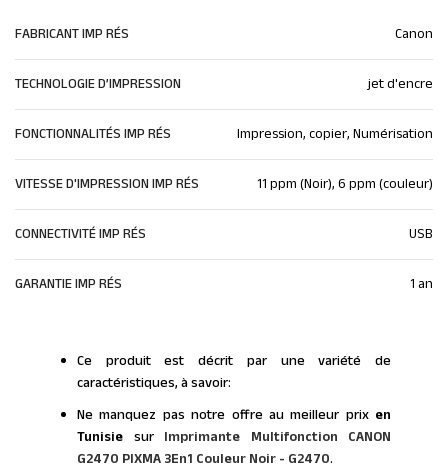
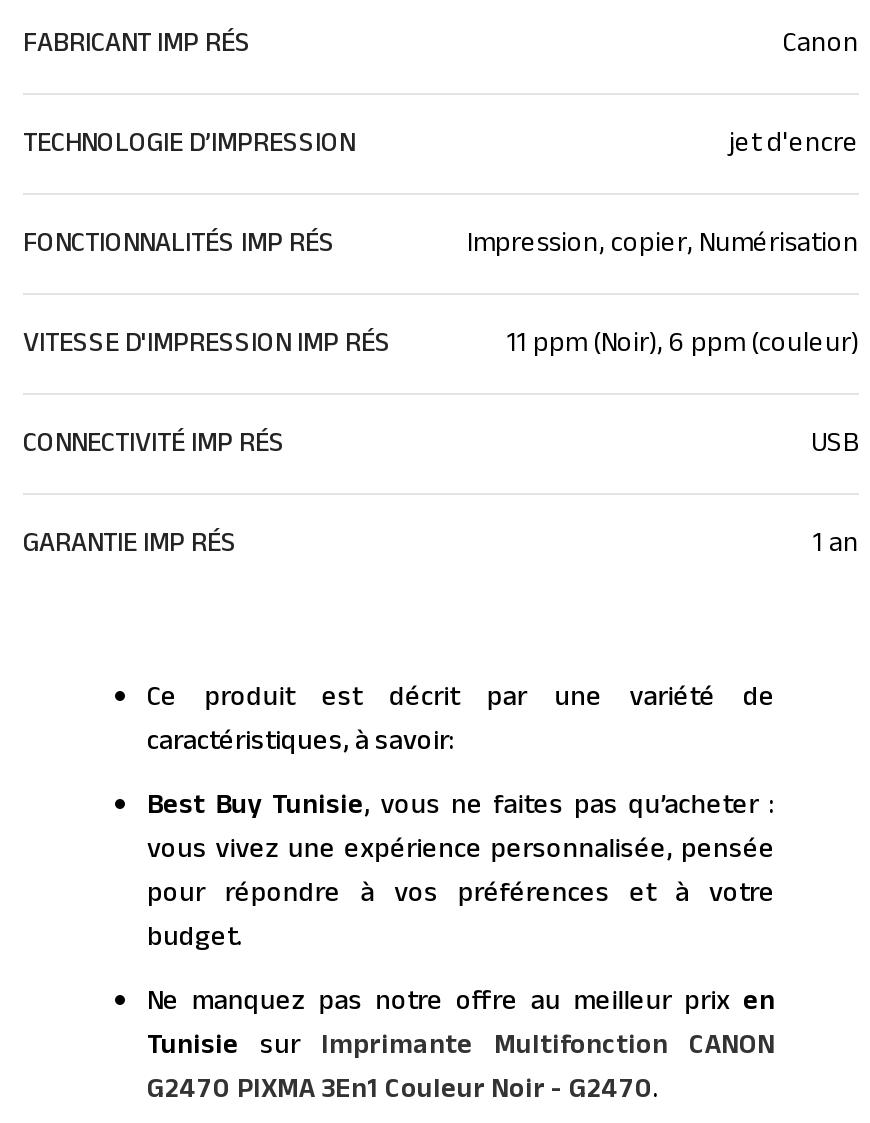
+ Best Buy Tunisie, vous ne faites pas qu’acheter :
+ vous vivez une expérience personnalisée, pensée
+ pour répondre à vos préférences et à votre
+ budget.
